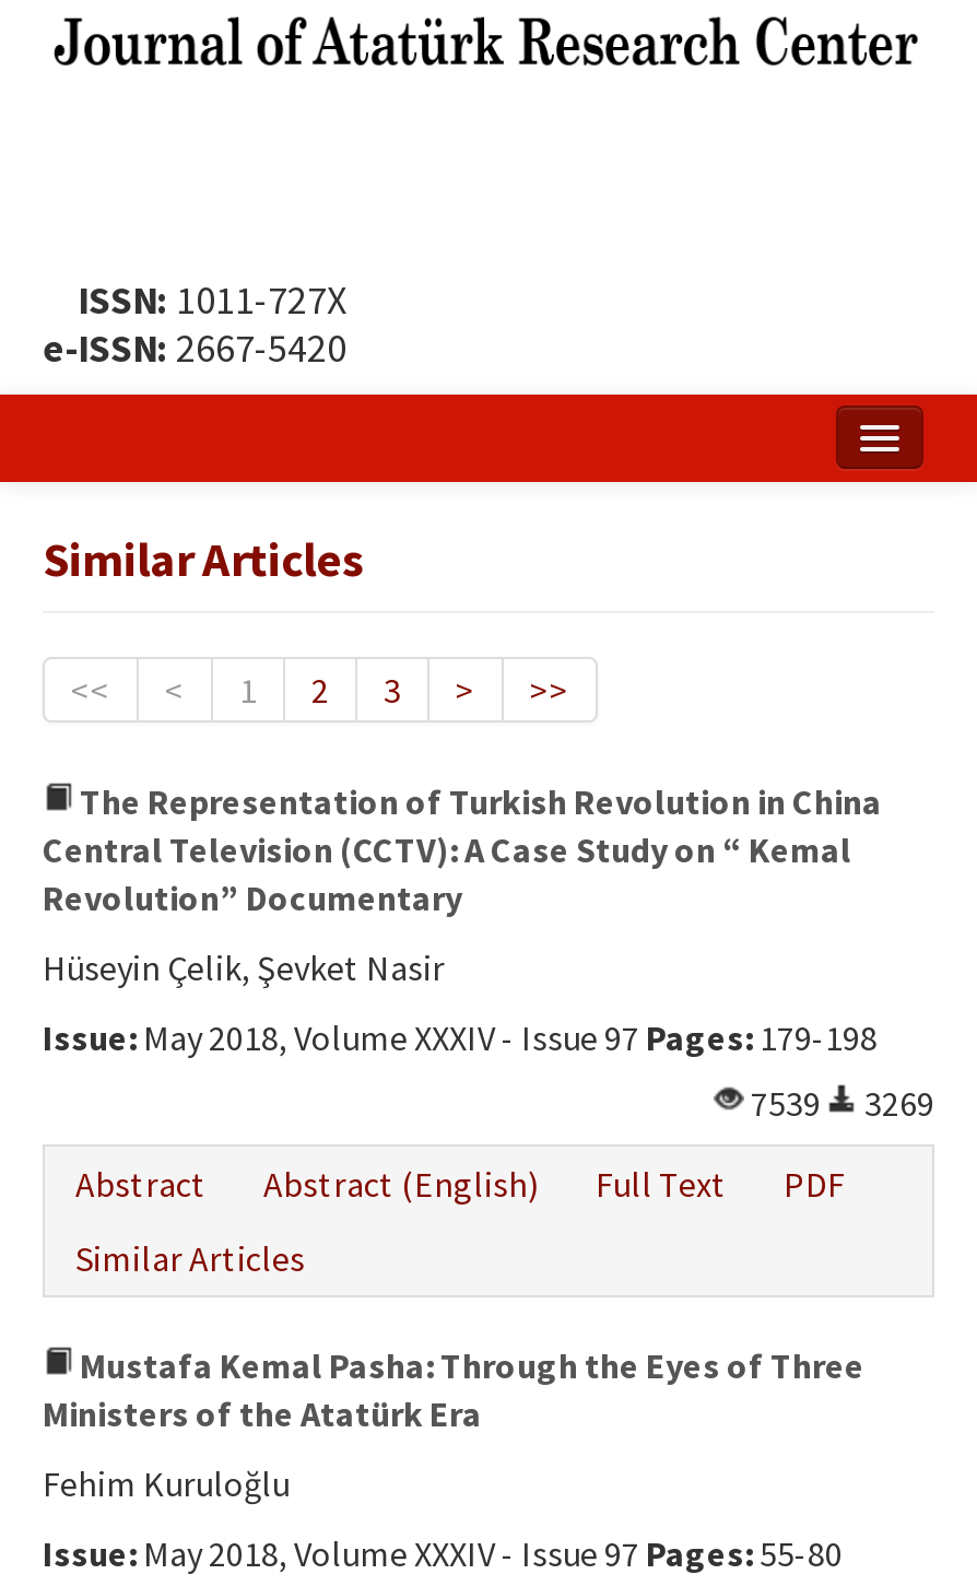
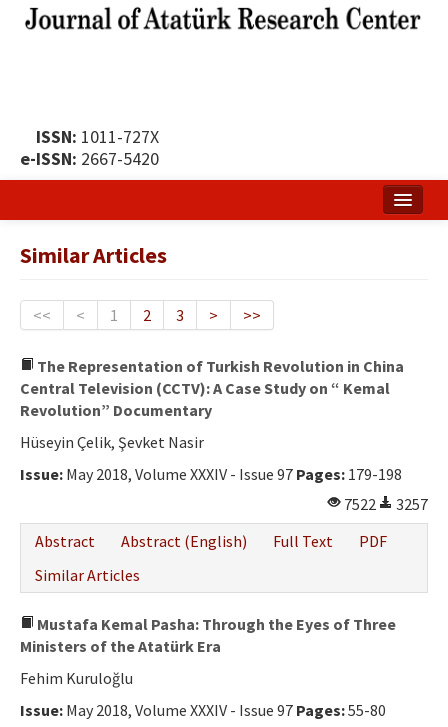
- 7539
+ 7522

- 3269
+ 3257
